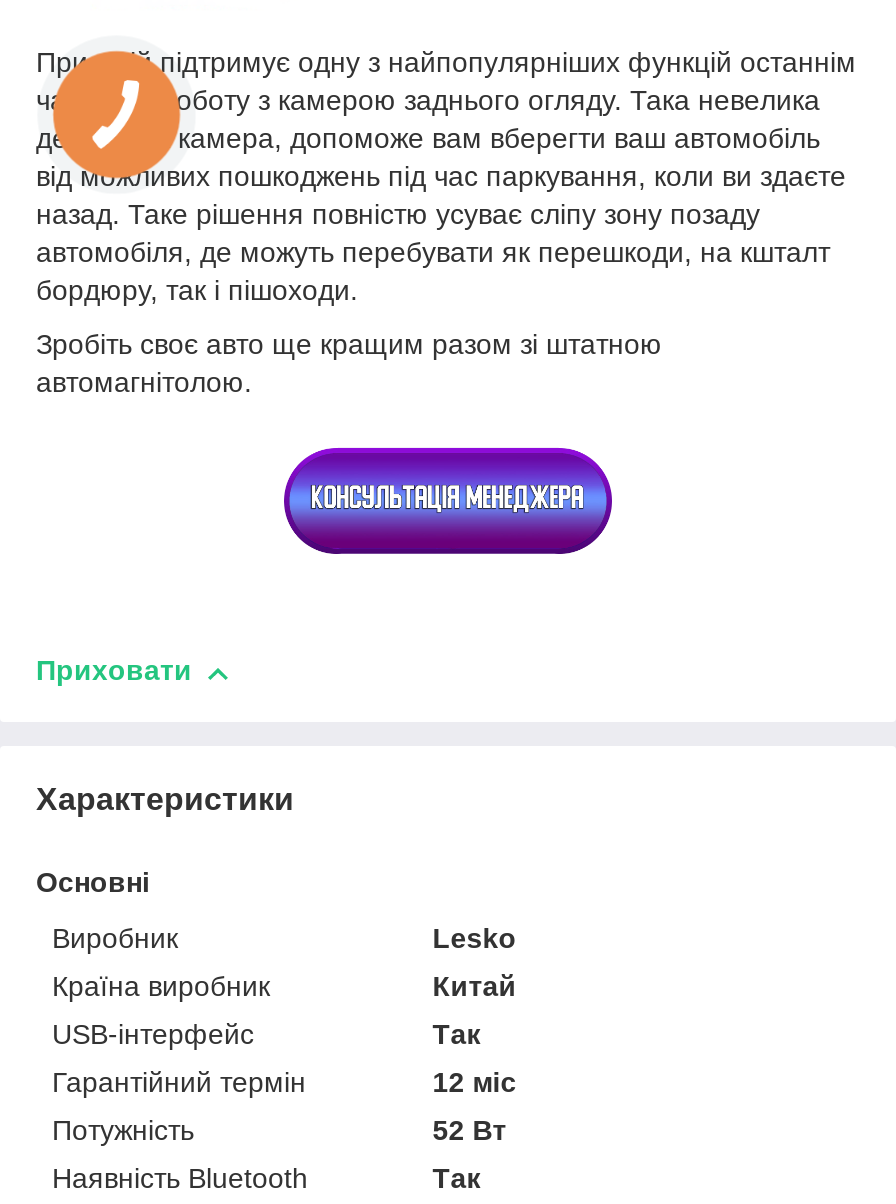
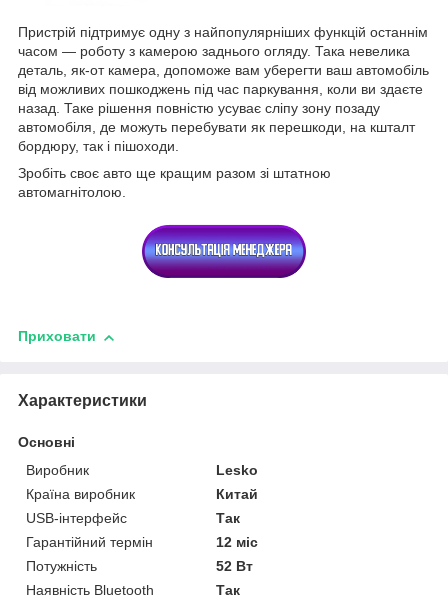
- деталь, як камера, допоможе вам вберегти ваш автомобіль
+ деталь, як-от камера, допоможе вам уберегти ваш автомобіль
